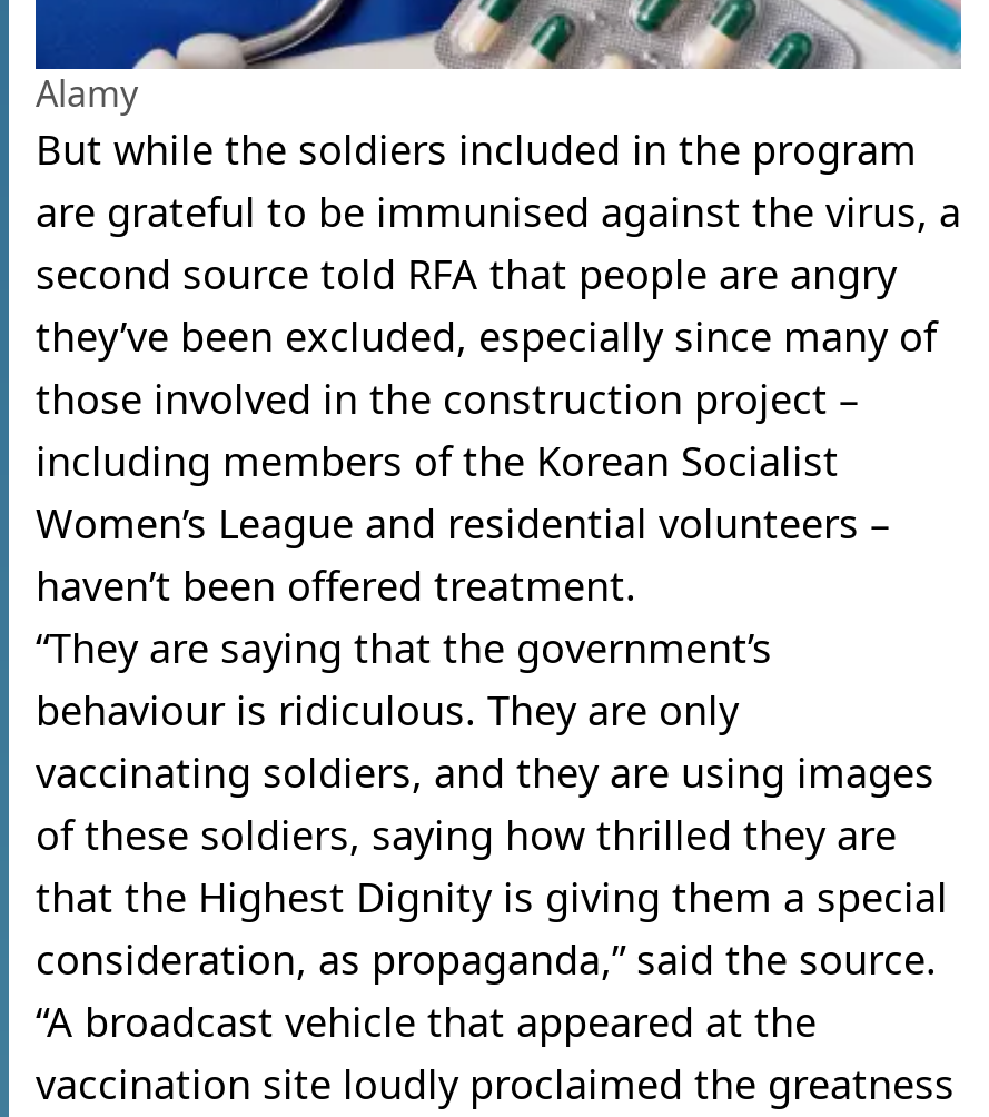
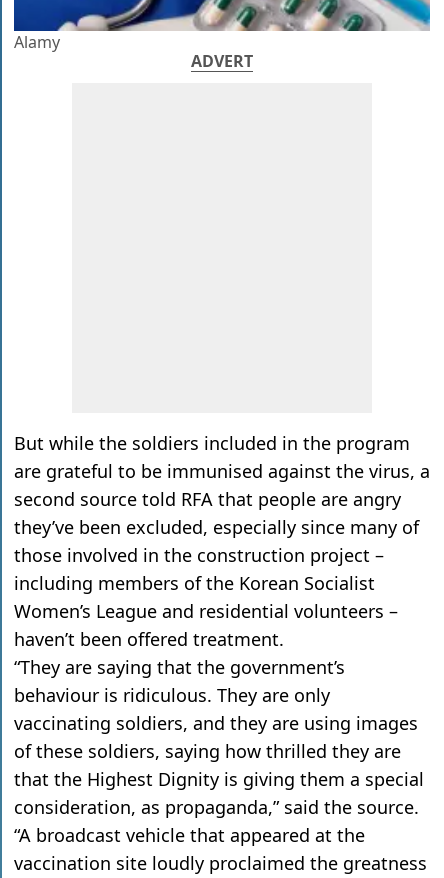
+ ADVERT
